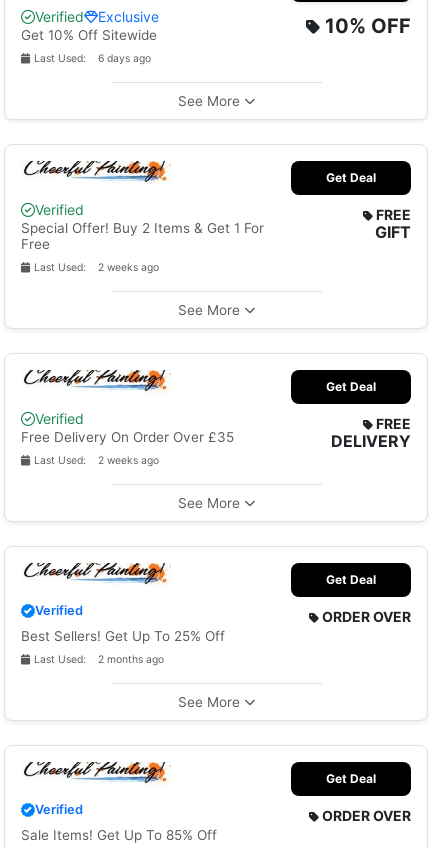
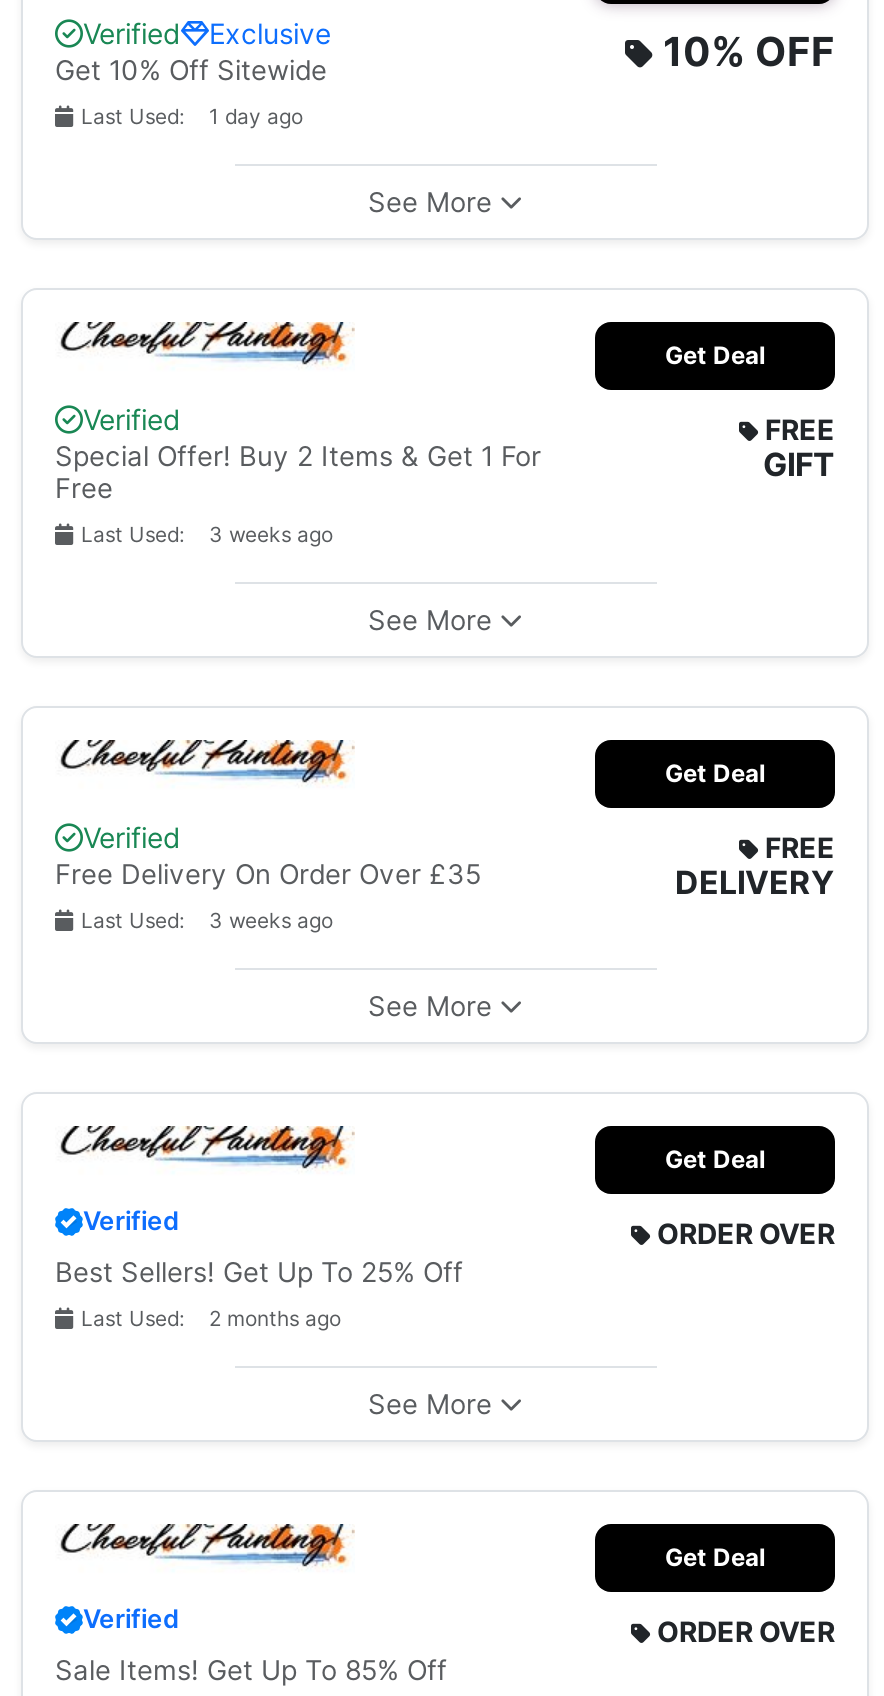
- Last Used: 6 days ago
+ Last Used: 1 day ago

- Last Used: 2 weeks ago
+ Last Used: 3 weeks ago

- Last Used: 2 weeks ago
+ Last Used: 3 weeks ago
